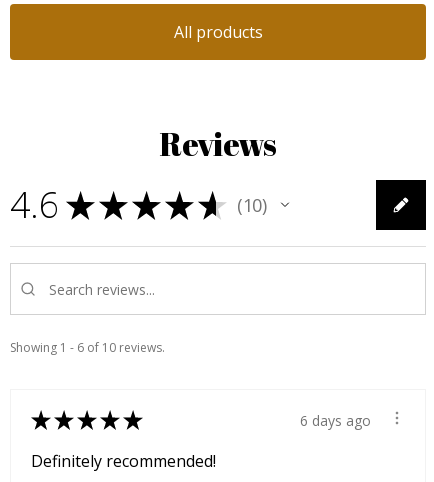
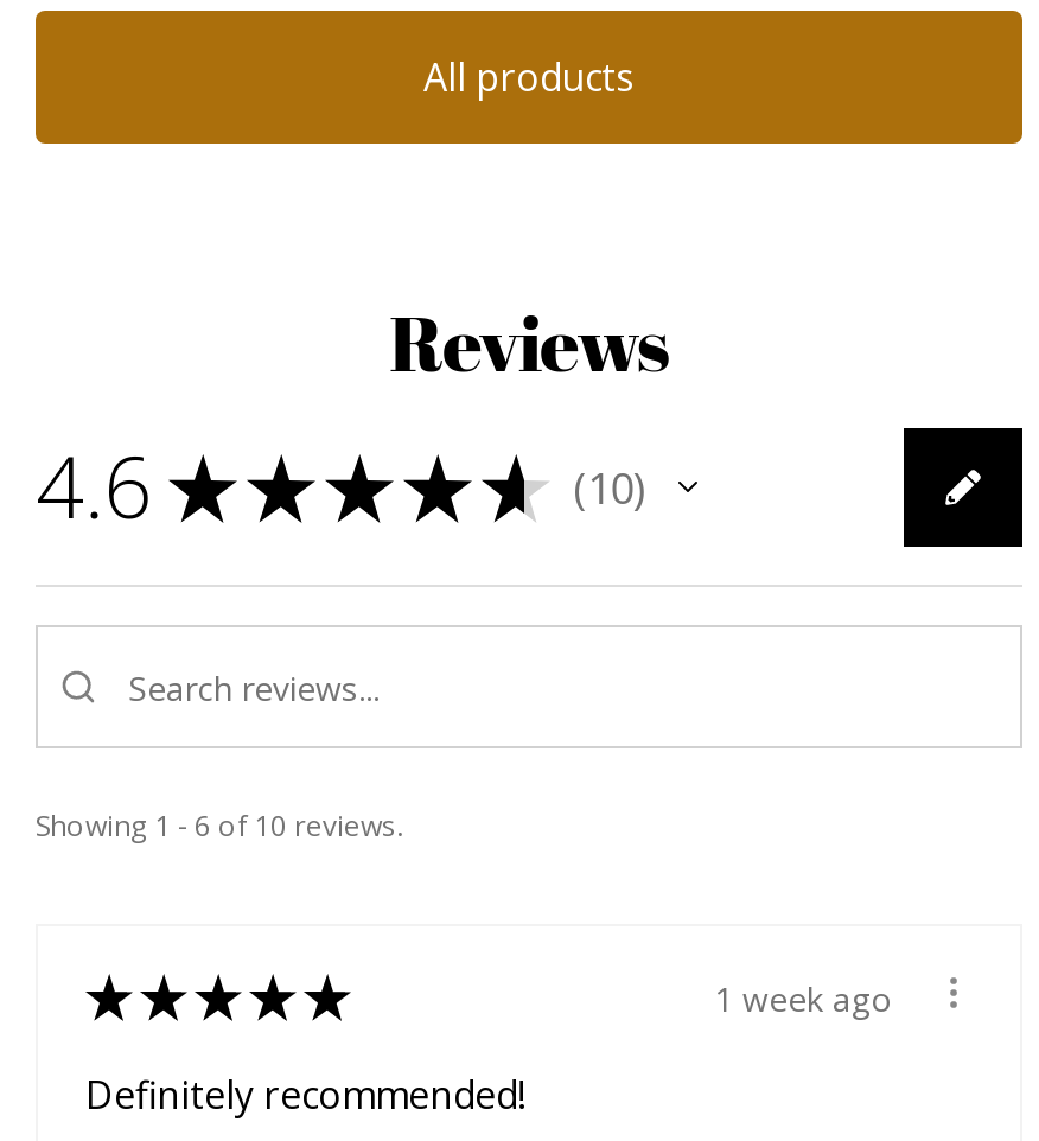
- 6 days ago
+ 1 week ago
